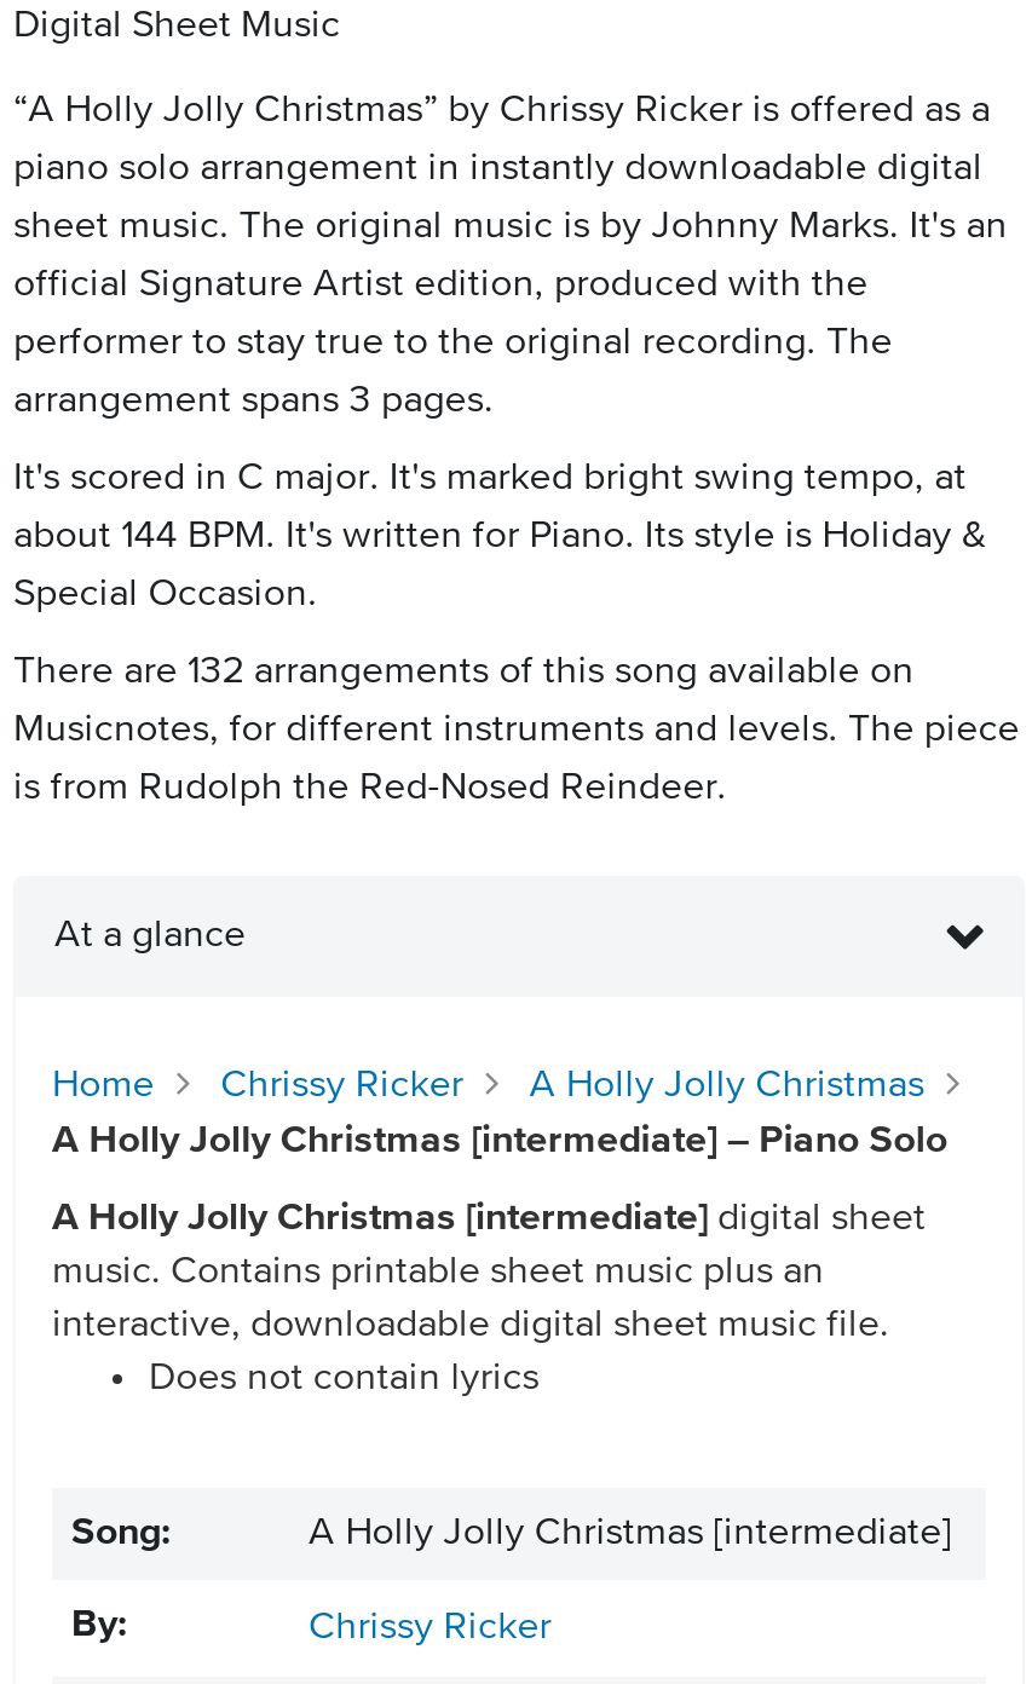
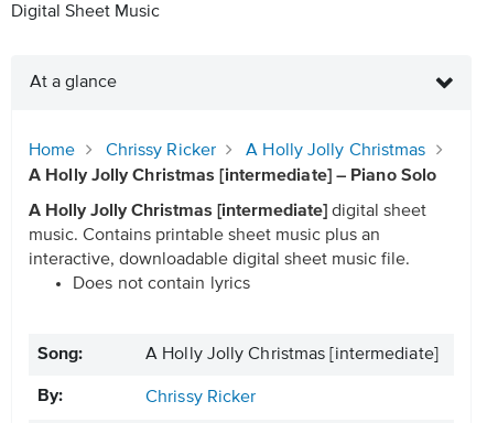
- “A Holly Jolly Christmas” by Chrissy Ricker is offered as a
- piano solo arrangement in instantly downloadable digital
- sheet music. The original music is by Johnny Marks. It's an
- official Signature Artist edition, produced with the
- performer to stay true to the original recording. The
- arrangement spans 3 pages.
- It's scored in C major. It's marked bright swing tempo, at
- about 144 BPM. It's written for Piano. Its style is Holiday &
- Special Occasion.
- There are 132 arrangements of this song available on
- Musicnotes, for different instruments and levels. The piece
- is from Rudolph the Red-Nosed Reindeer.
